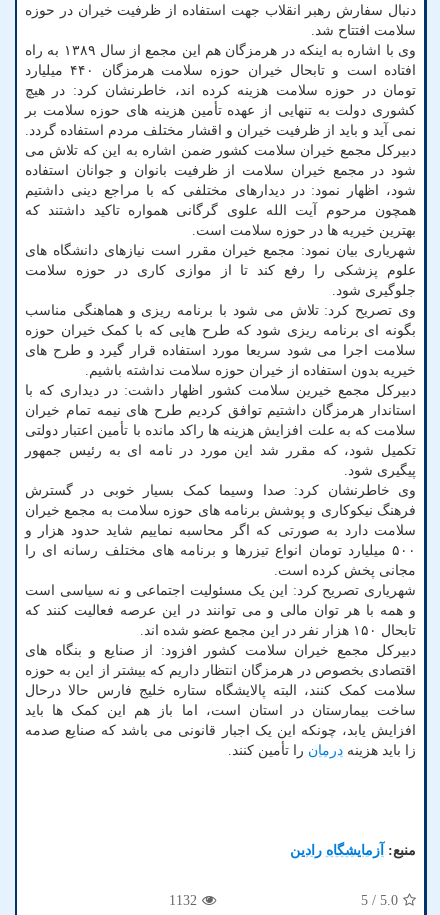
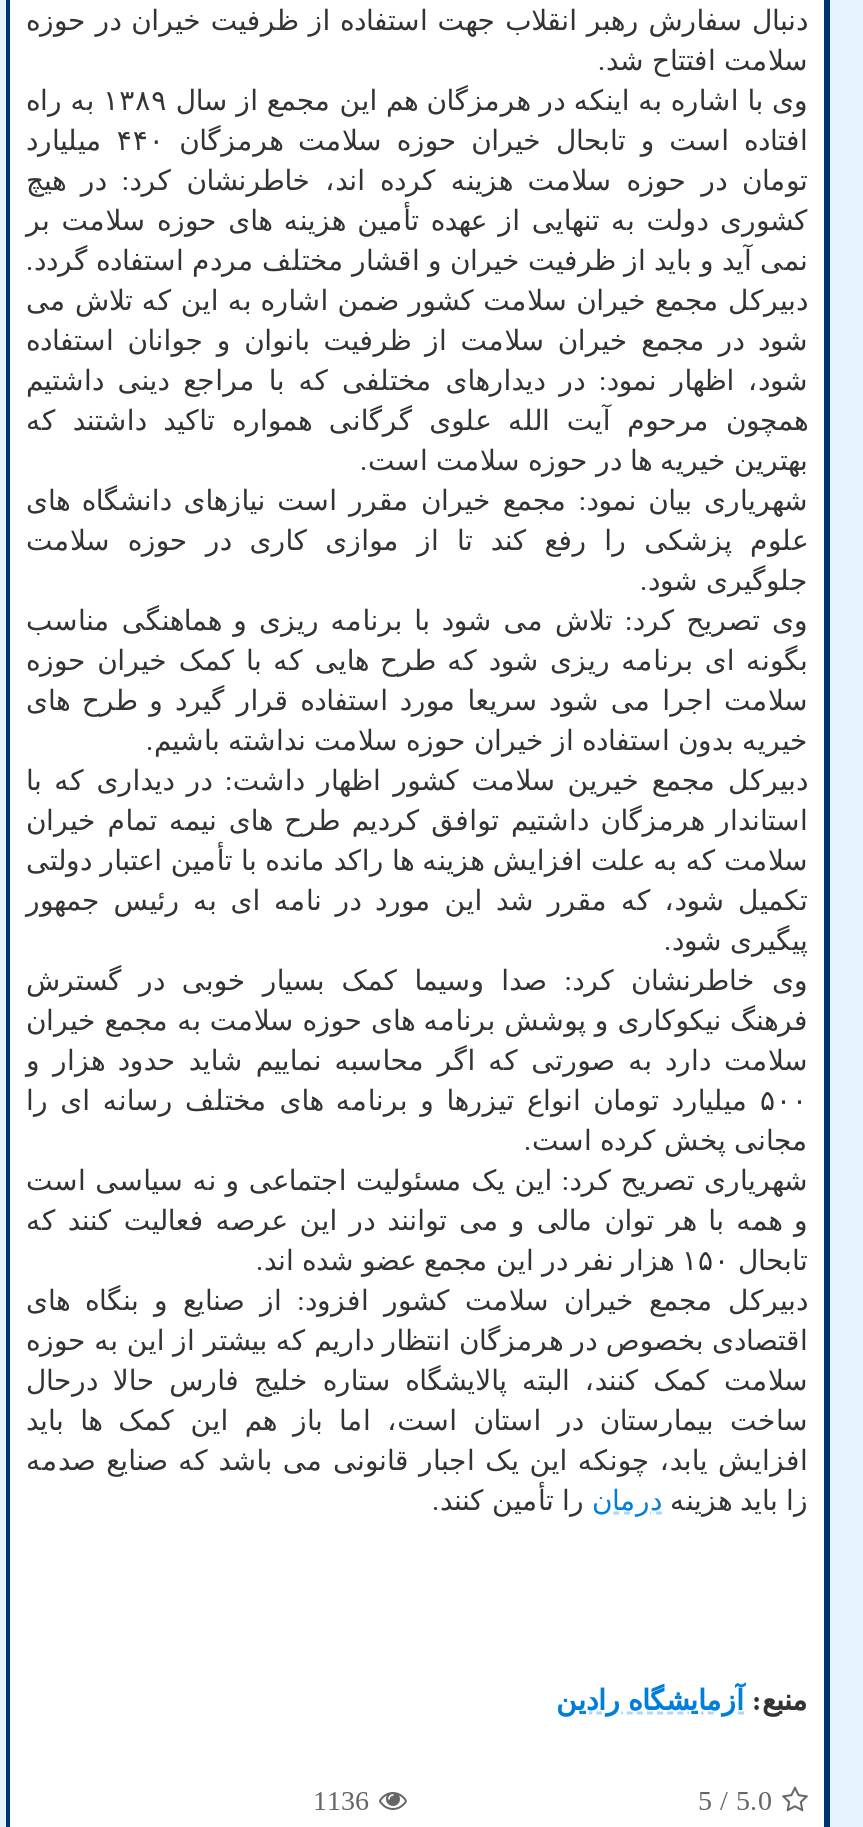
- 1132
+ 1136
